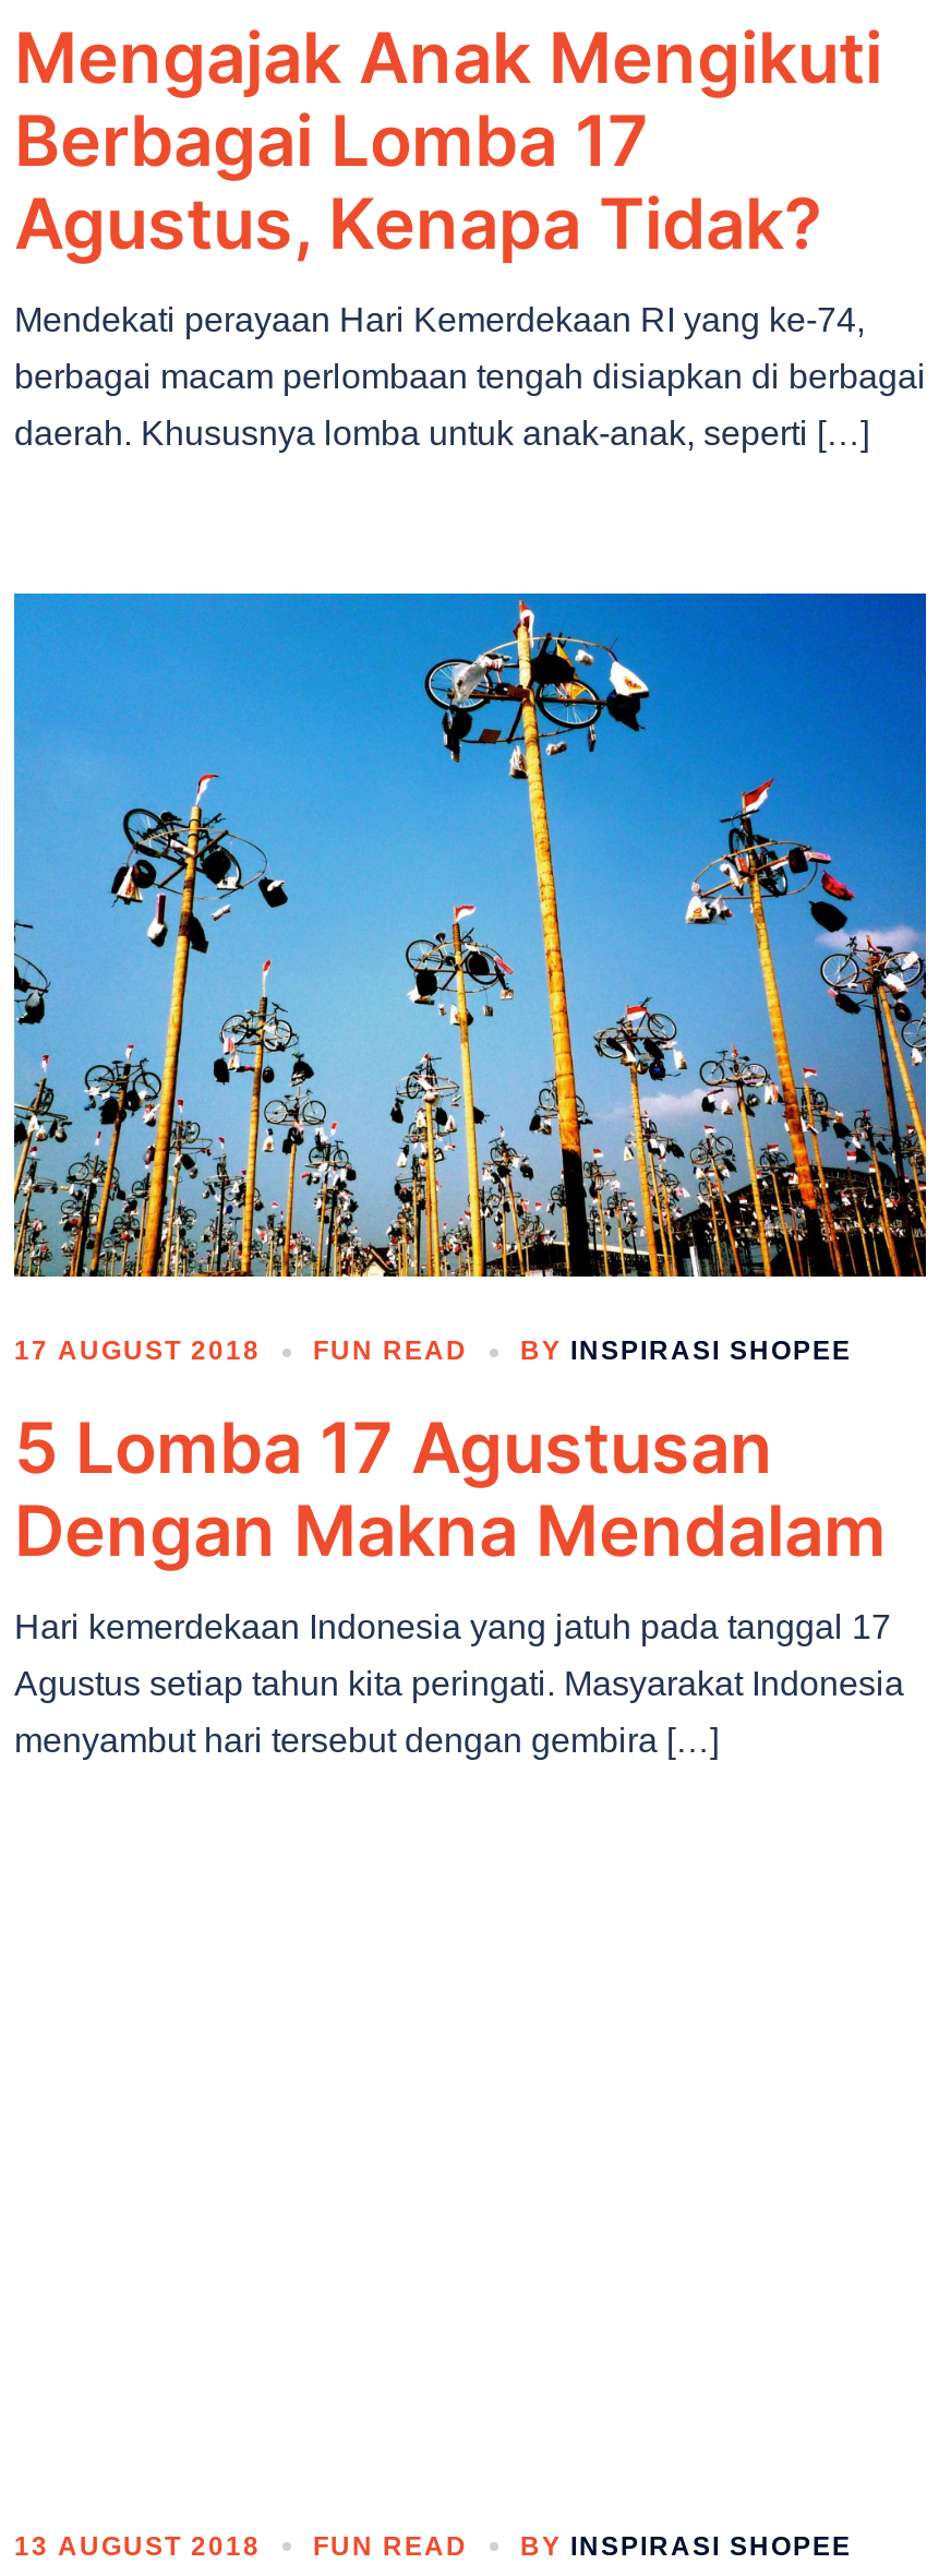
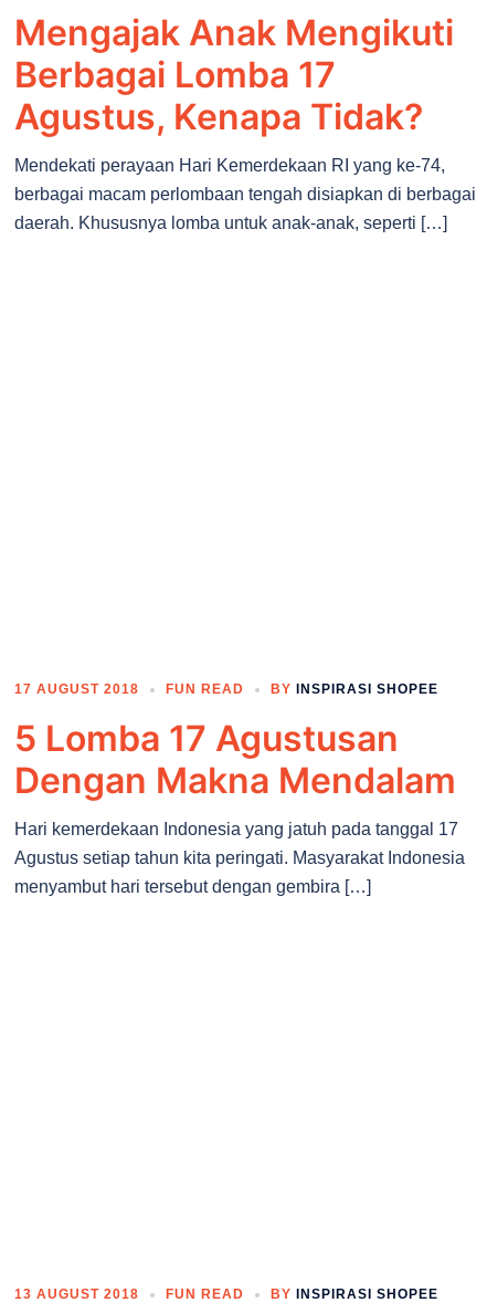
- [image]
